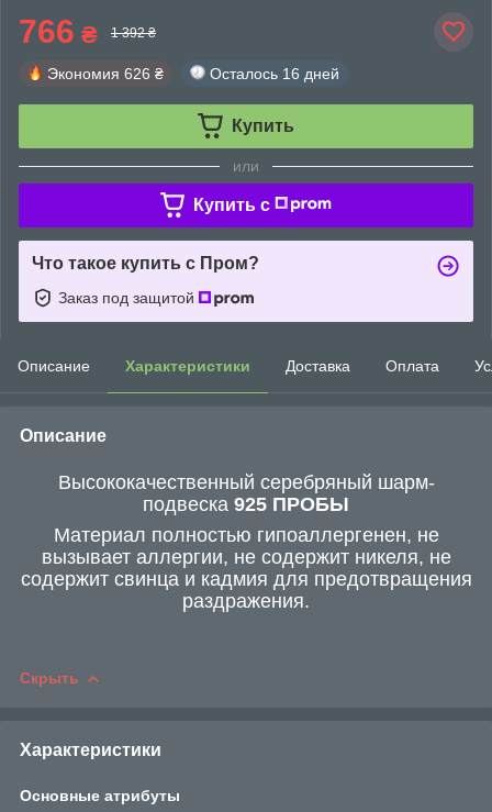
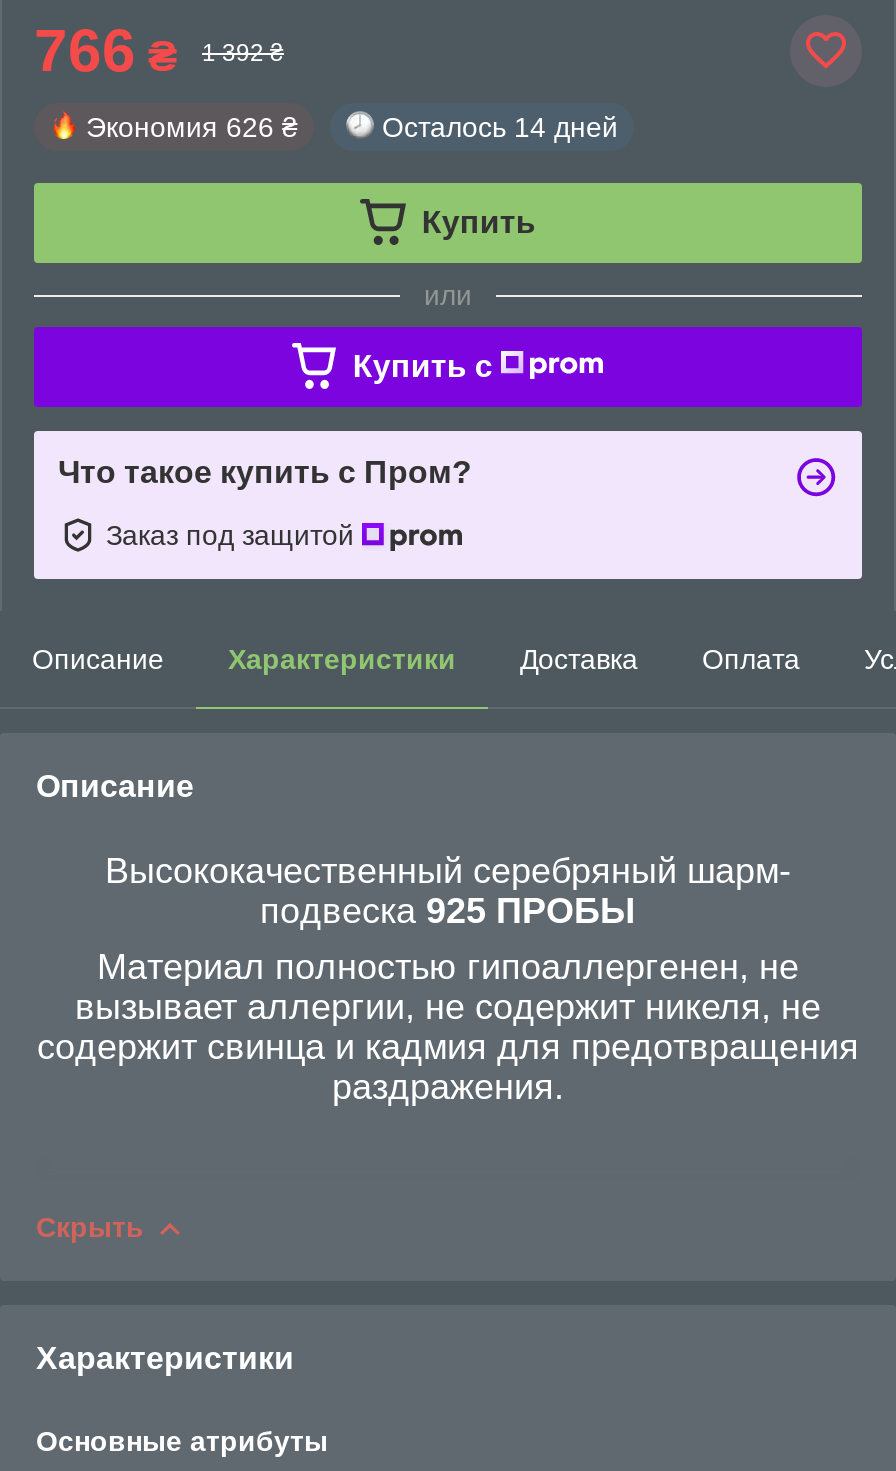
- Осталось 16 дней
+ Осталось 14 дней
